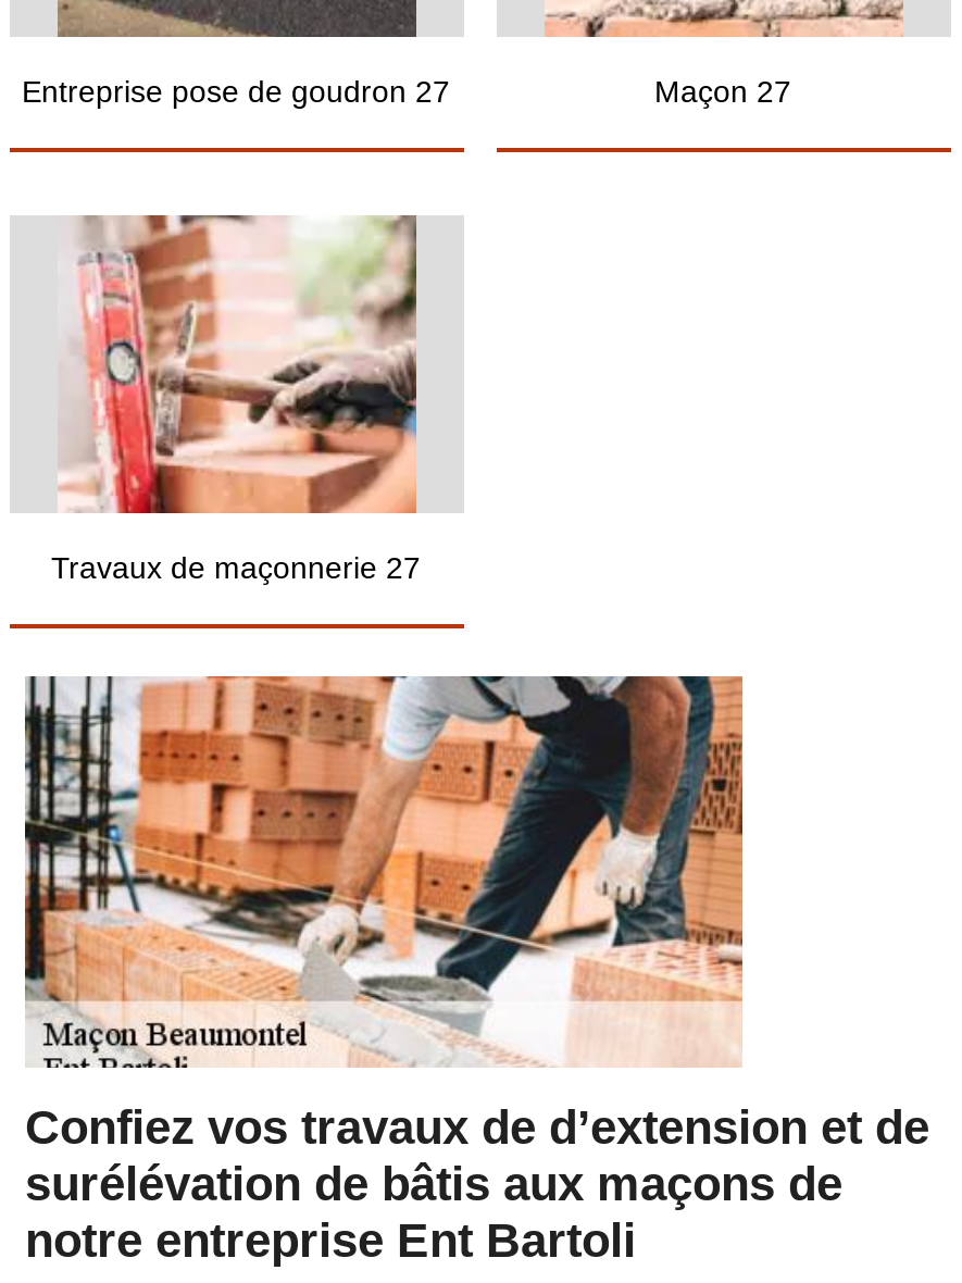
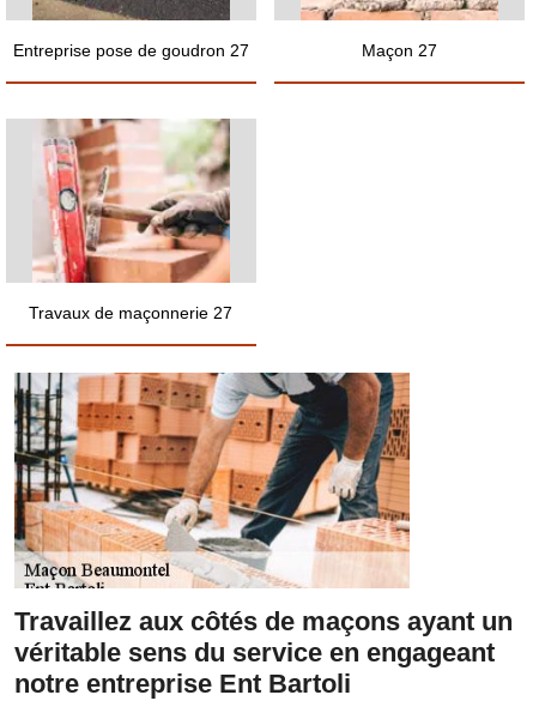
- Confiez vos travaux de d’extension et de
- surélévation de bâtis aux maçons de
+ Travaillez aux côtés de maçons ayant un
+ véritable sens du service en engageant
